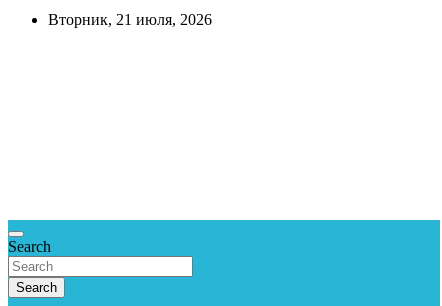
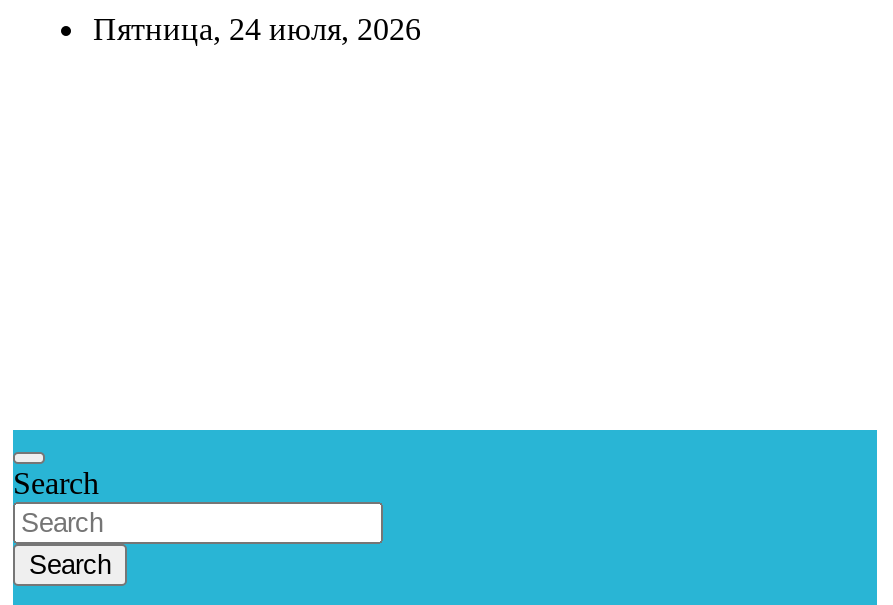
- Вторник, 21 июля, 2026
+ Пятница, 24 июля, 2026
